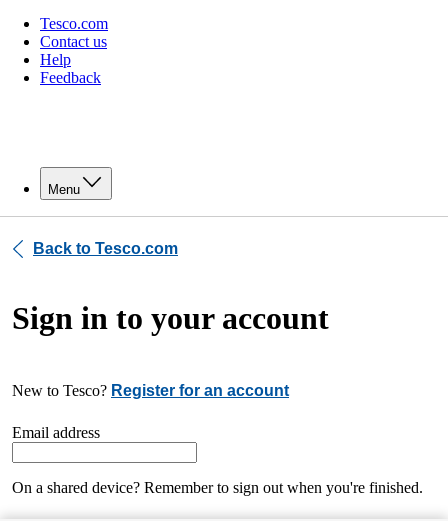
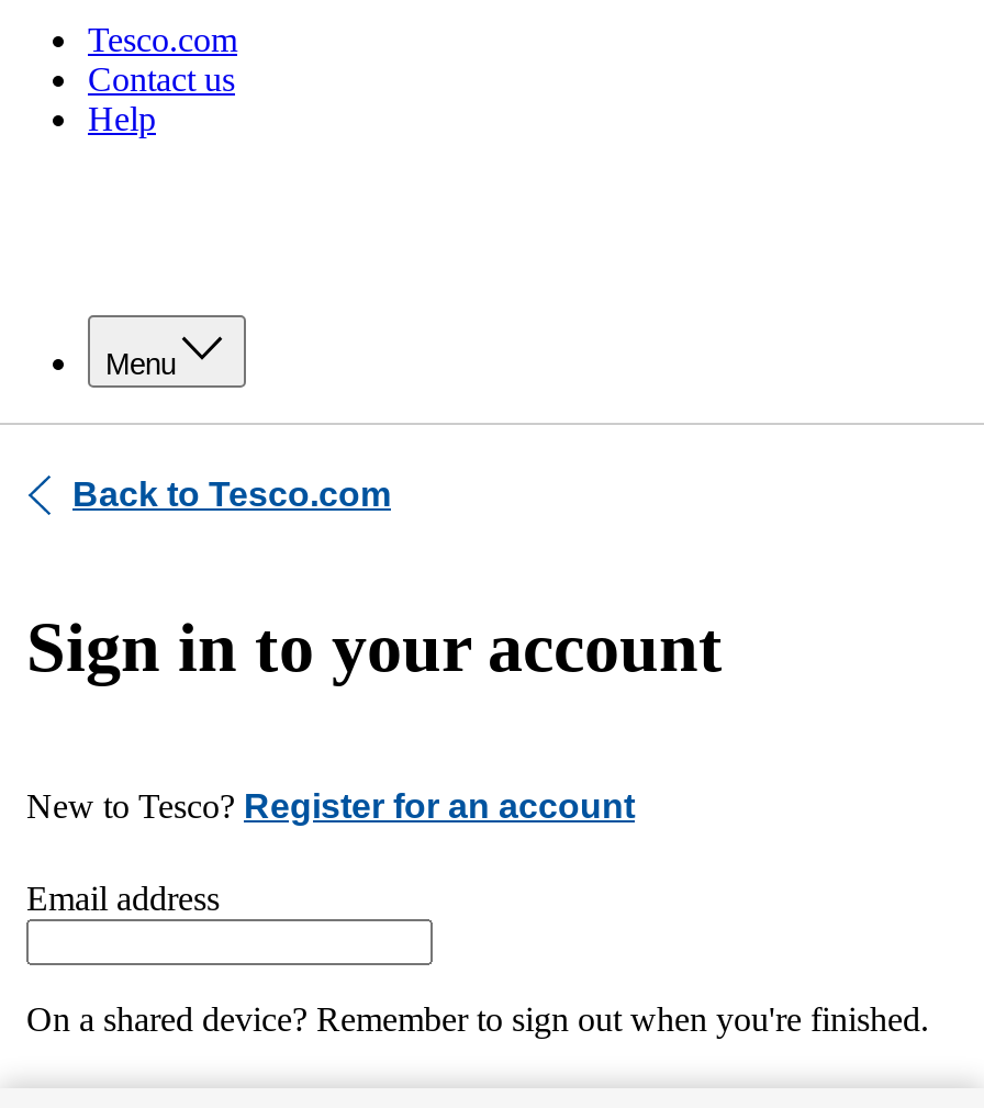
- Feedback
